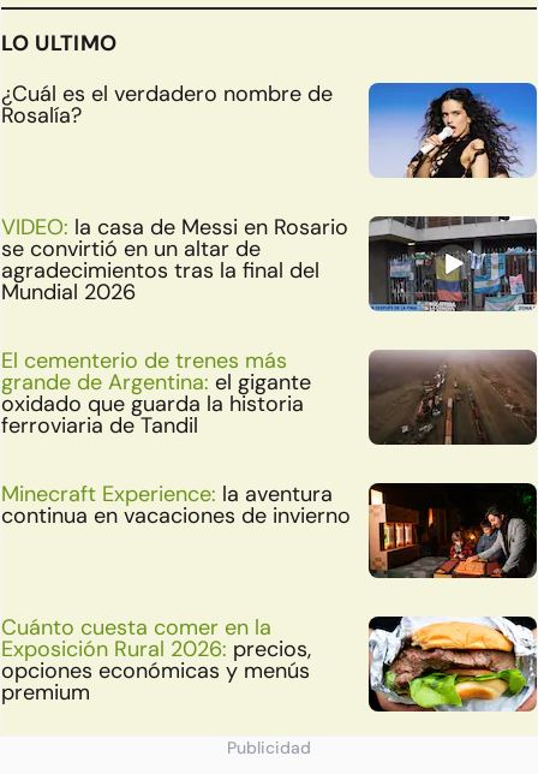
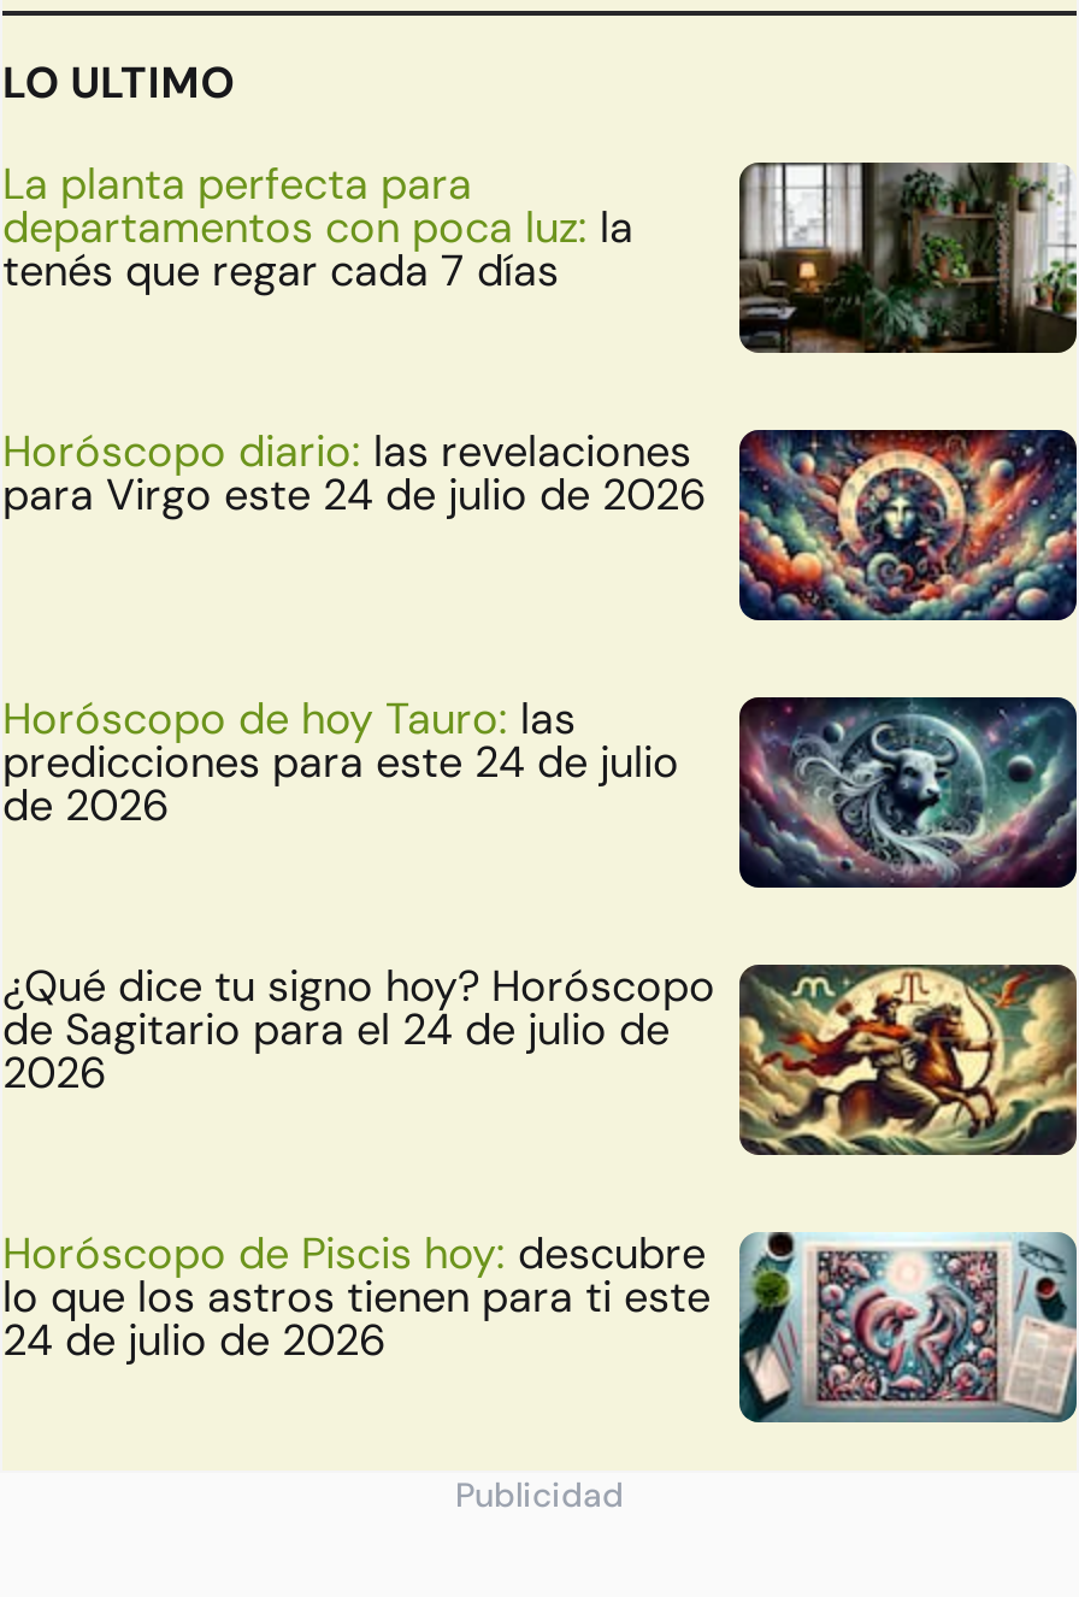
- ¿Cuál es el verdadero nombre de
- Rosalía?
+ La planta perfecta para
+ departamentos con poca luz: la
+ tenés que regar cada 7 días

- [image]
+ [image]

- [image]
- VIDEO: la casa de Messi en Rosario
- se convirtió en un altar de
- agradecimientos tras la final del
- Mundial 2026
+ [image]
+ Horóscopo diario: las revelaciones
+ para Virgo este 24 de julio de 2026

- El cementerio de trenes más
- grande de Argentina: el gigante
- oxidado que guarda la historia
- ferroviaria de Tandil
+ Horóscopo de hoy Tauro: las
+ predicciones para este 24 de julio
+ de 2026

- [image]
+ [image]

- [image]
- Minecraft Experience: la aventura
- continua en vacaciones de invierno
+ [image]
+ ¿Qué dice tu signo hoy? Horóscopo
+ de Sagitario para el 24 de julio de
+ 2026

- Cuánto cuesta comer en la
- Exposición Rural 2026: precios,
- opciones económicas y menús
- premium
+ Horóscopo de Piscis hoy: descubre
+ lo que los astros tienen para ti este
+ 24 de julio de 2026

- [image]
+ [image]
